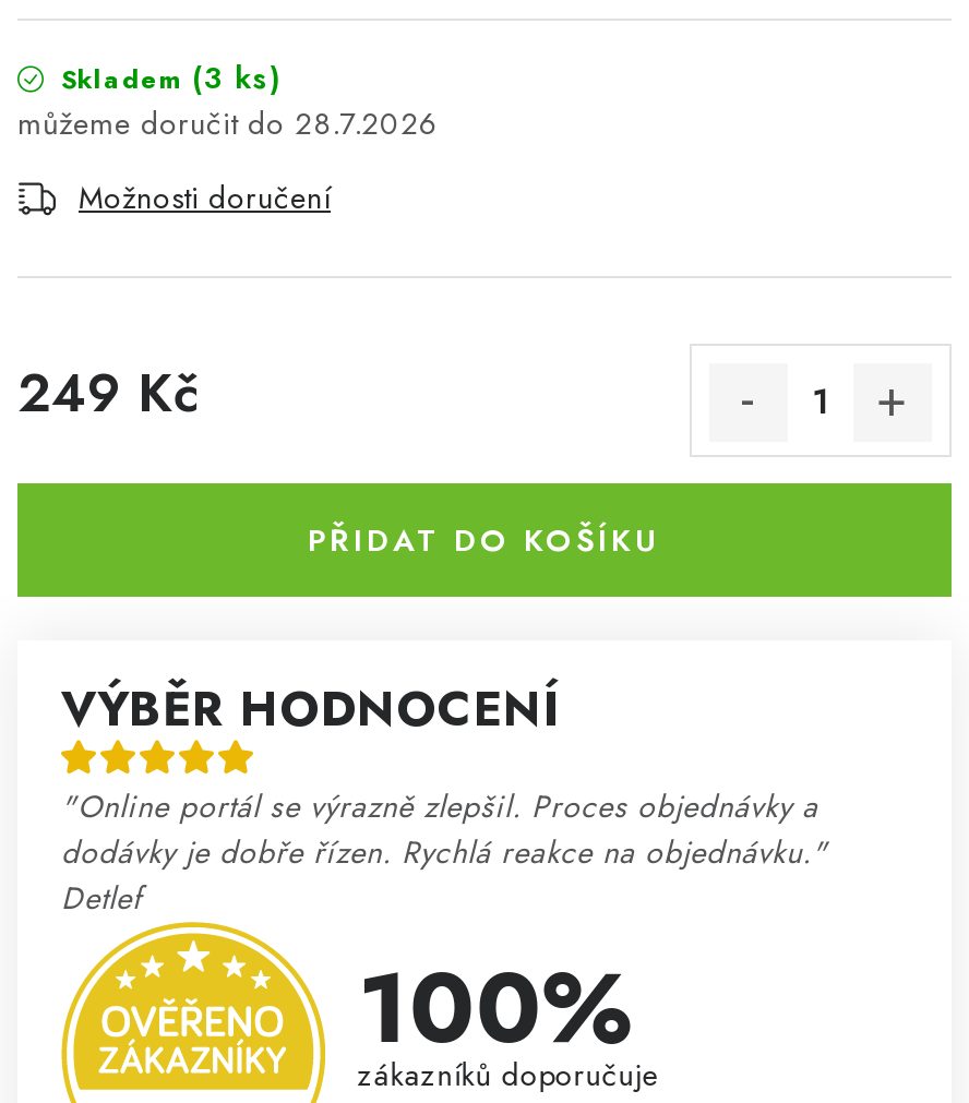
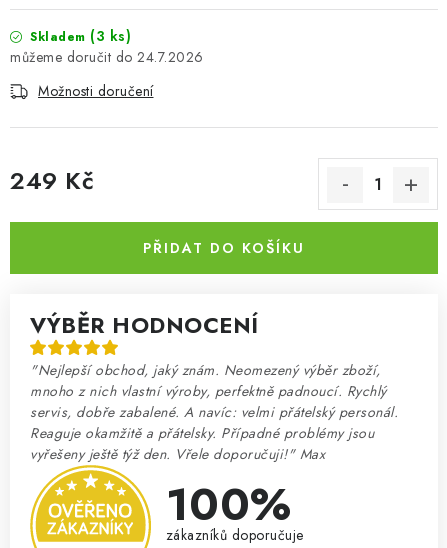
- 28.7.2026
+ 24.7.2026

- "Online portál se výrazně zlepšil. Proces objednávky a
- dodávky je dobře řízen. Rychlá reakce na objednávku."
- Detlef
+ "Nejlepší obchod, jaký znám. Neomezený výběr zboží,
+ mnoho z nich vlastní výroby, perfektně padnoucí. Rychlý
+ servis, dobře zabalené. A navíc: velmi přátelský personál.
+ Reaguje okamžitě a přátelsky. Případné problémy jsou
+ vyřešeny ještě týž den. Vřele doporučuji!" Max
